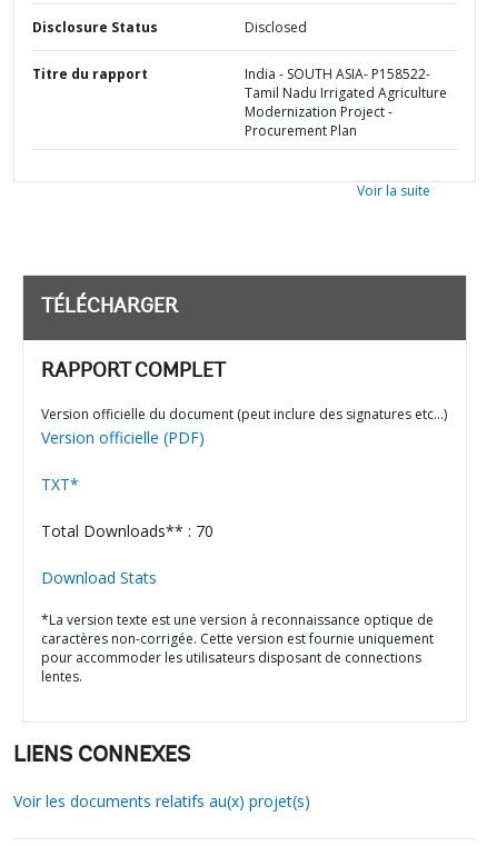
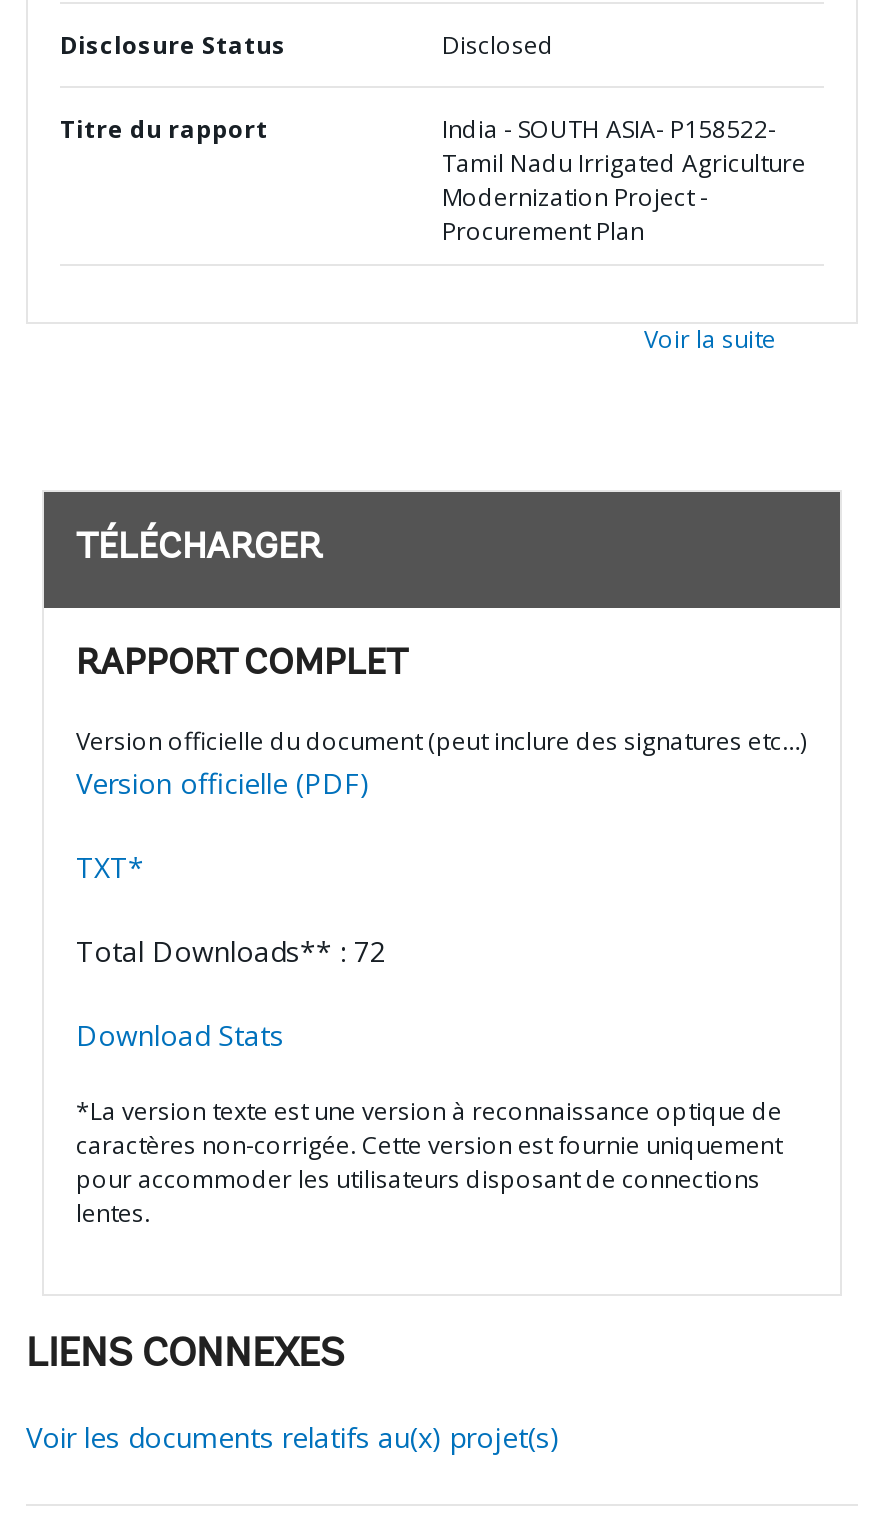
- Total Downloads** : 70
+ Total Downloads** : 72
